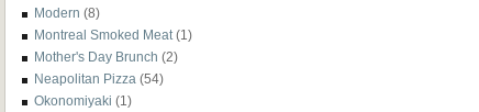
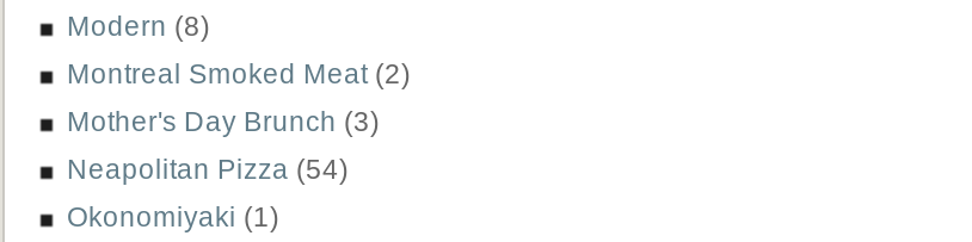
- Montreal Smoked Meat (1)
+ Montreal Smoked Meat (2)

- Mother's Day Brunch (2)
+ Mother's Day Brunch (3)
